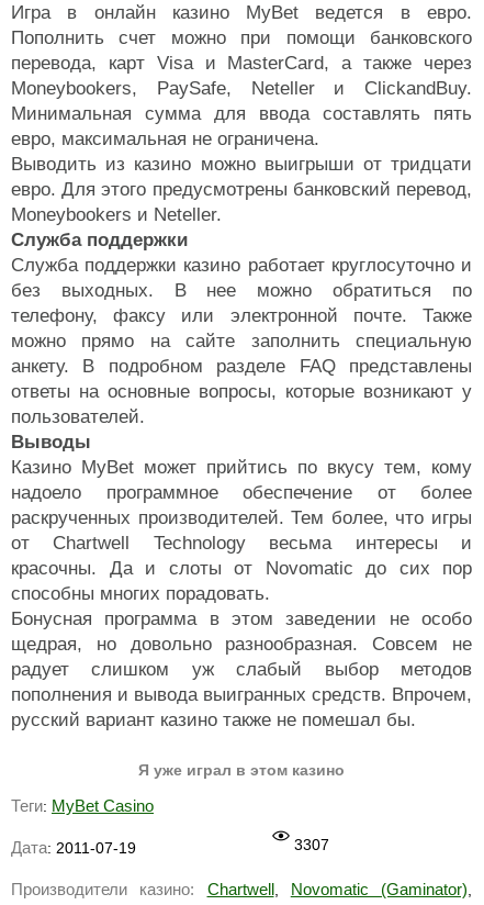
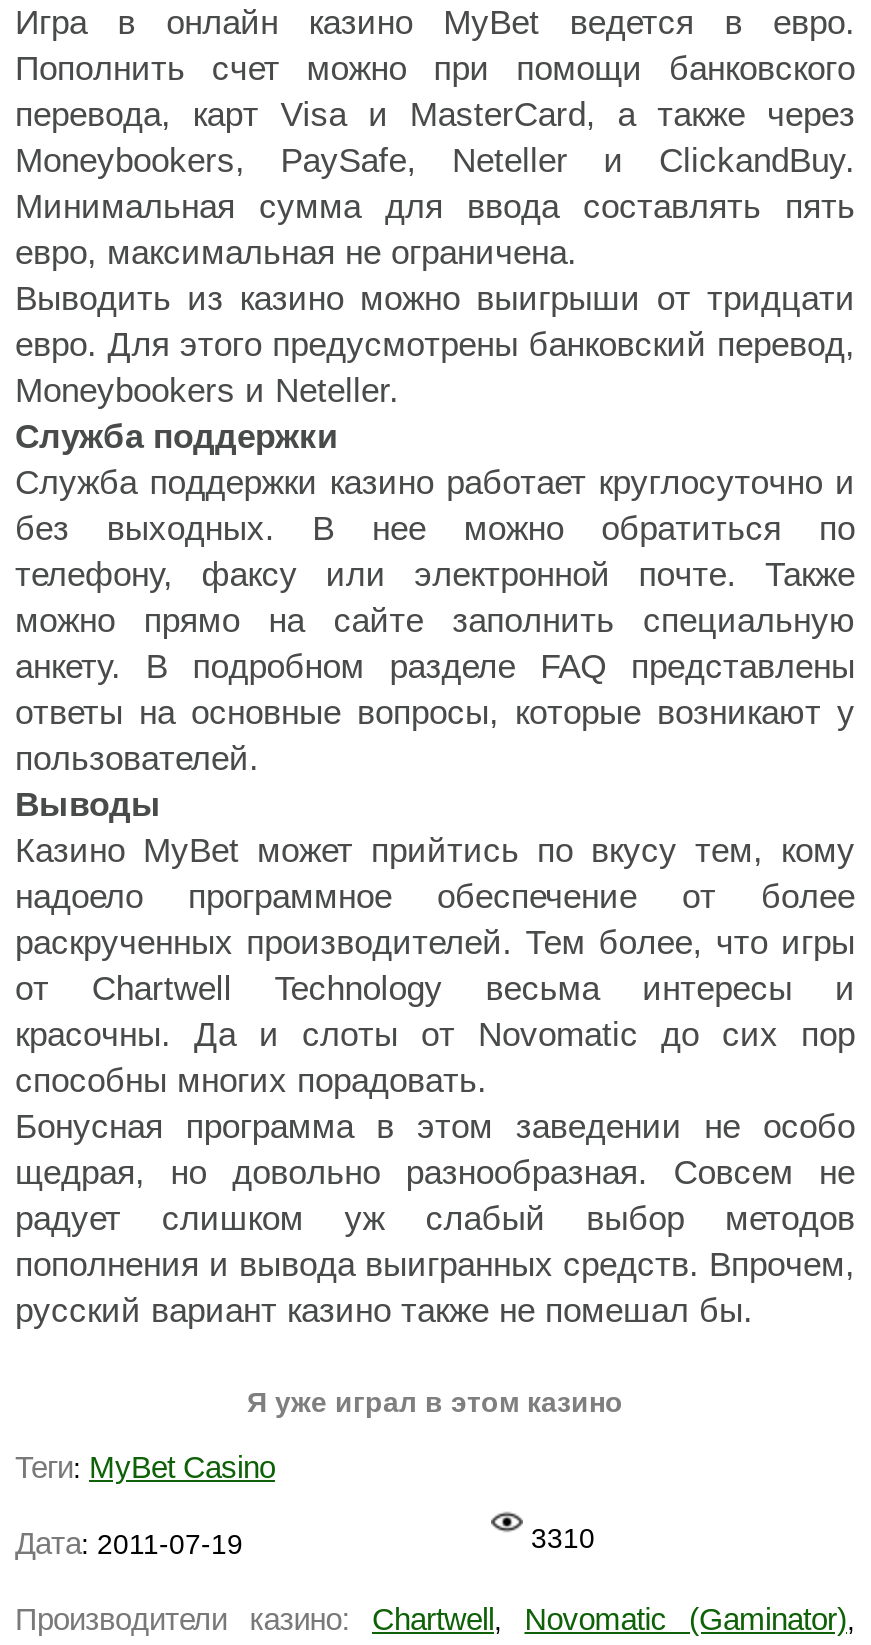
- 3307
+ 3310
